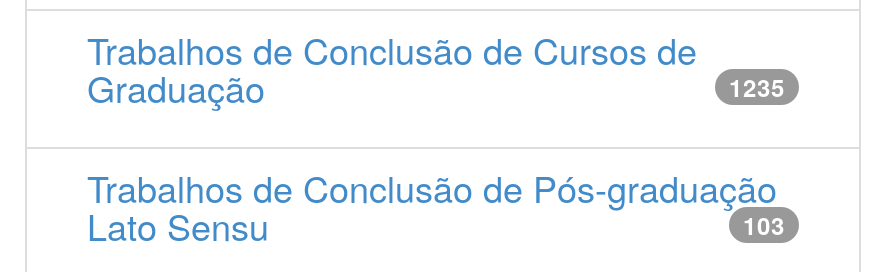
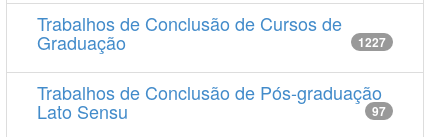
- 1235
+ 1227

- 103
+ 97
